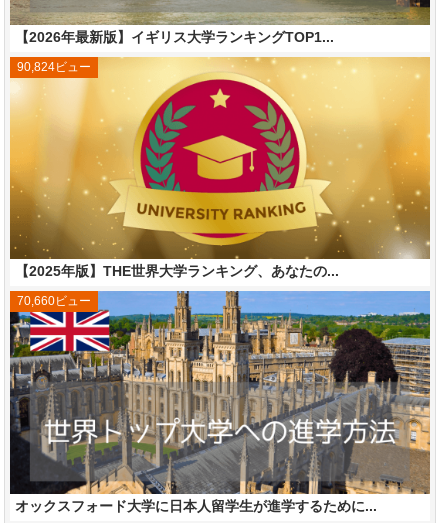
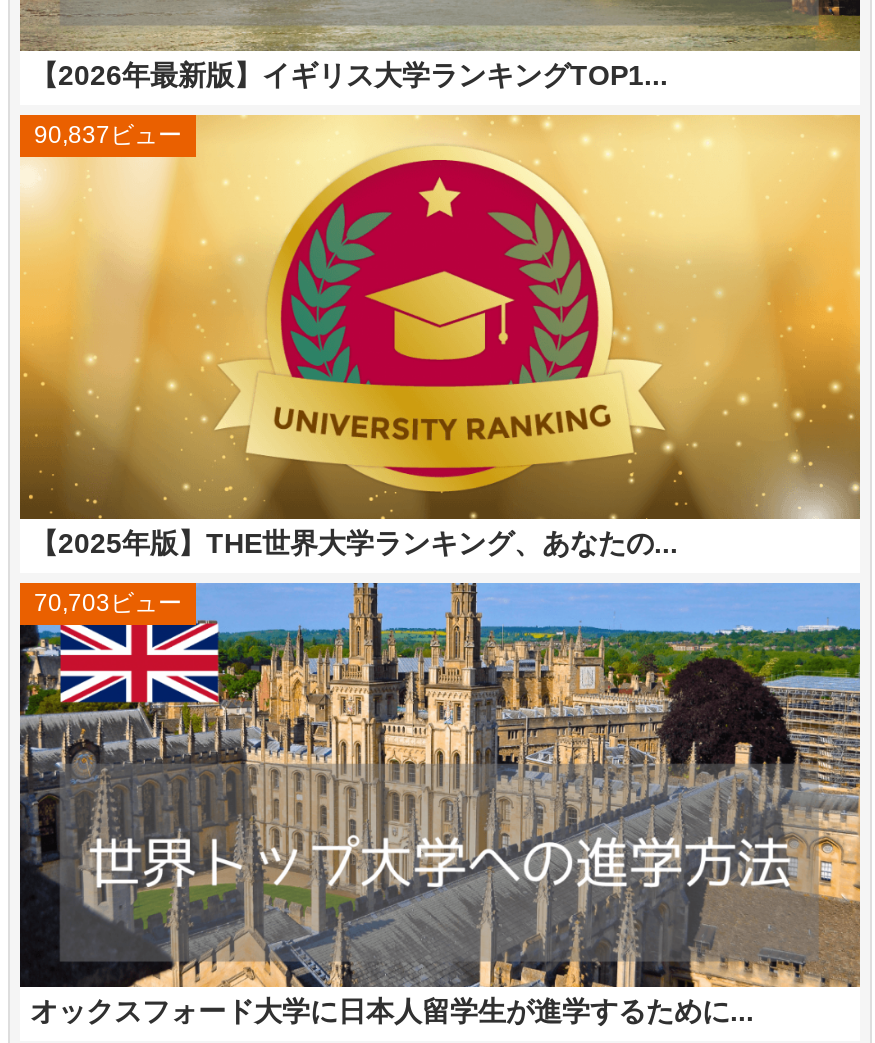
- 90,824ビュー
+ 90,837ビュー

- 70,660ビュー
+ 70,703ビュー
